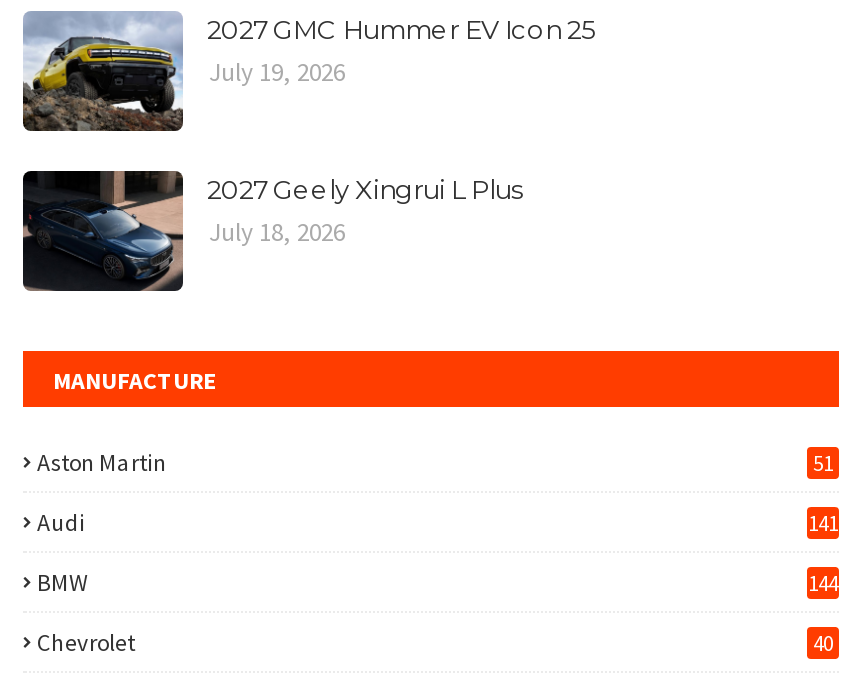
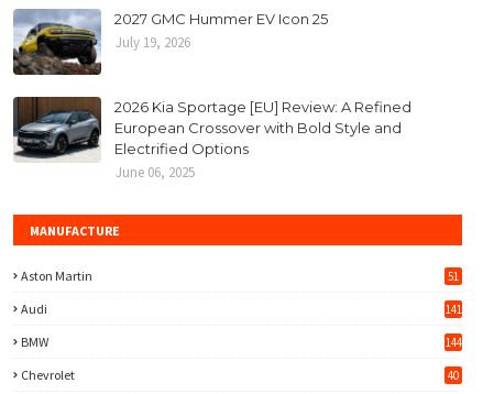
- [image]
- 2027 Geely Xingrui L Plus
- July 18, 2026
+ [image]
+ 2026 Kia Sportage [EU] Review: A Refined
+ European Crossover with Bold Style and
+ Electrified Options
+ June 06, 2025
